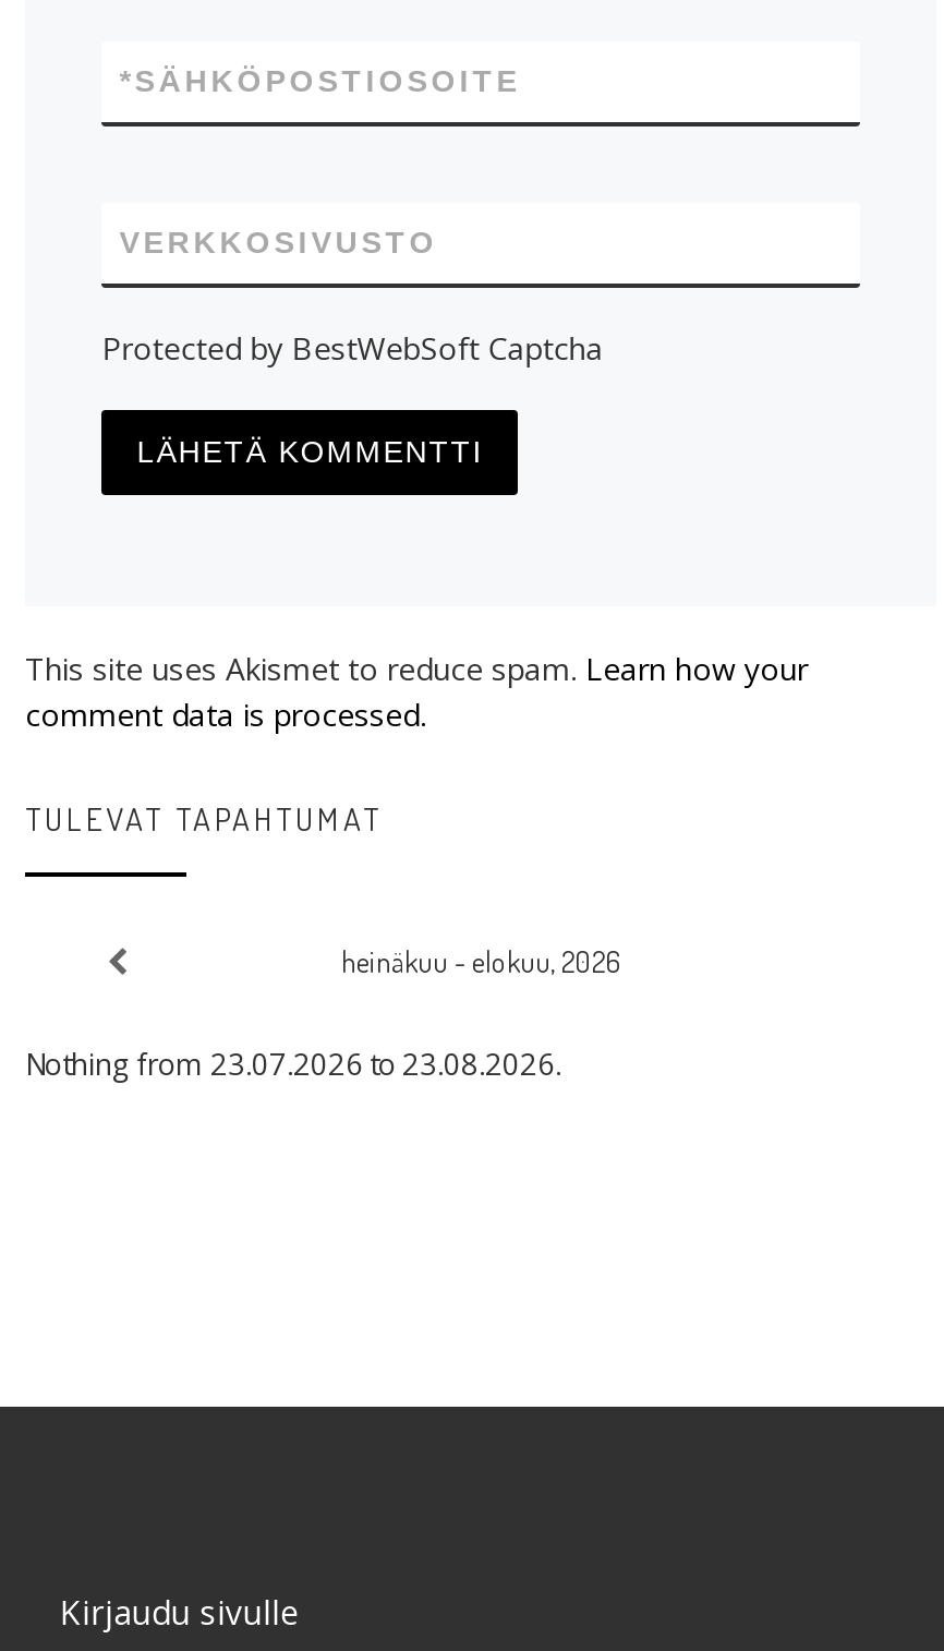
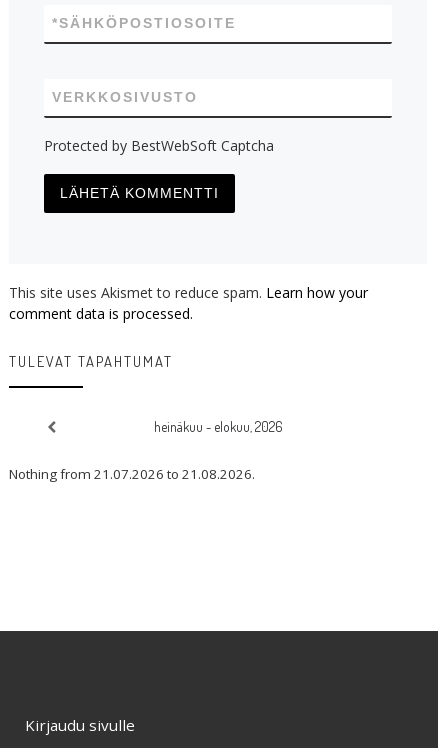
- Nothing from 23.07.2026 to 23.08.2026.
+ Nothing from 21.07.2026 to 21.08.2026.
